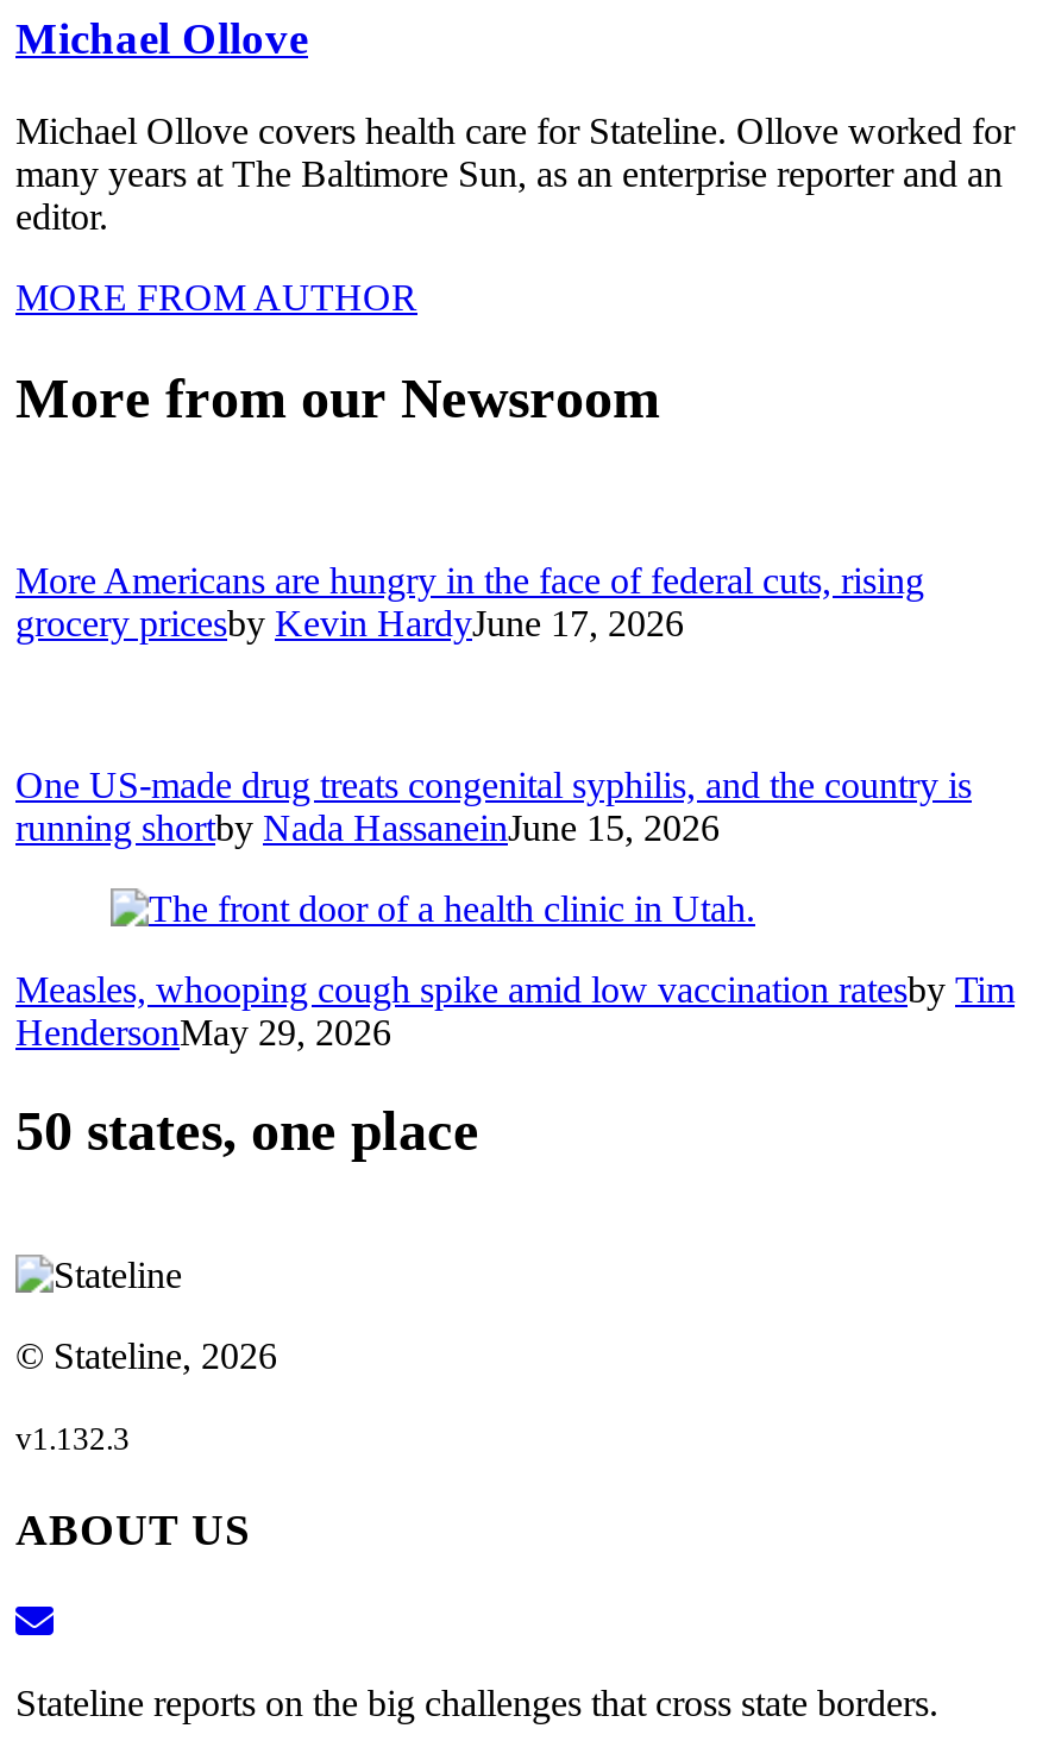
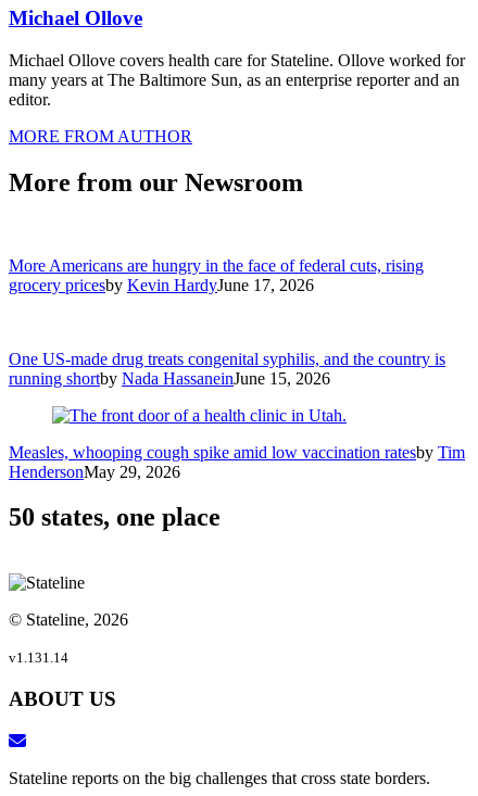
- v1.132.3
+ v1.131.14
